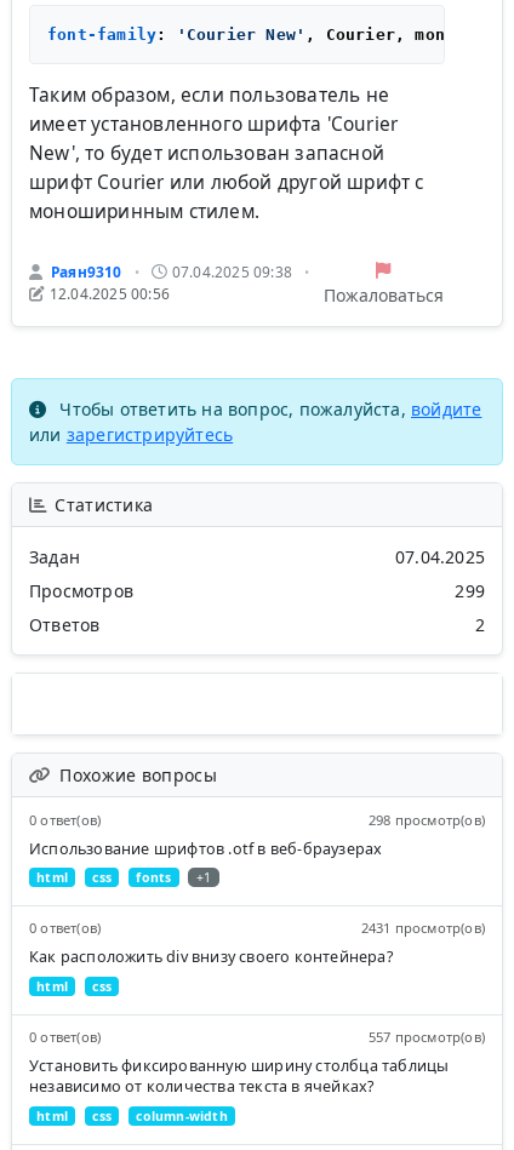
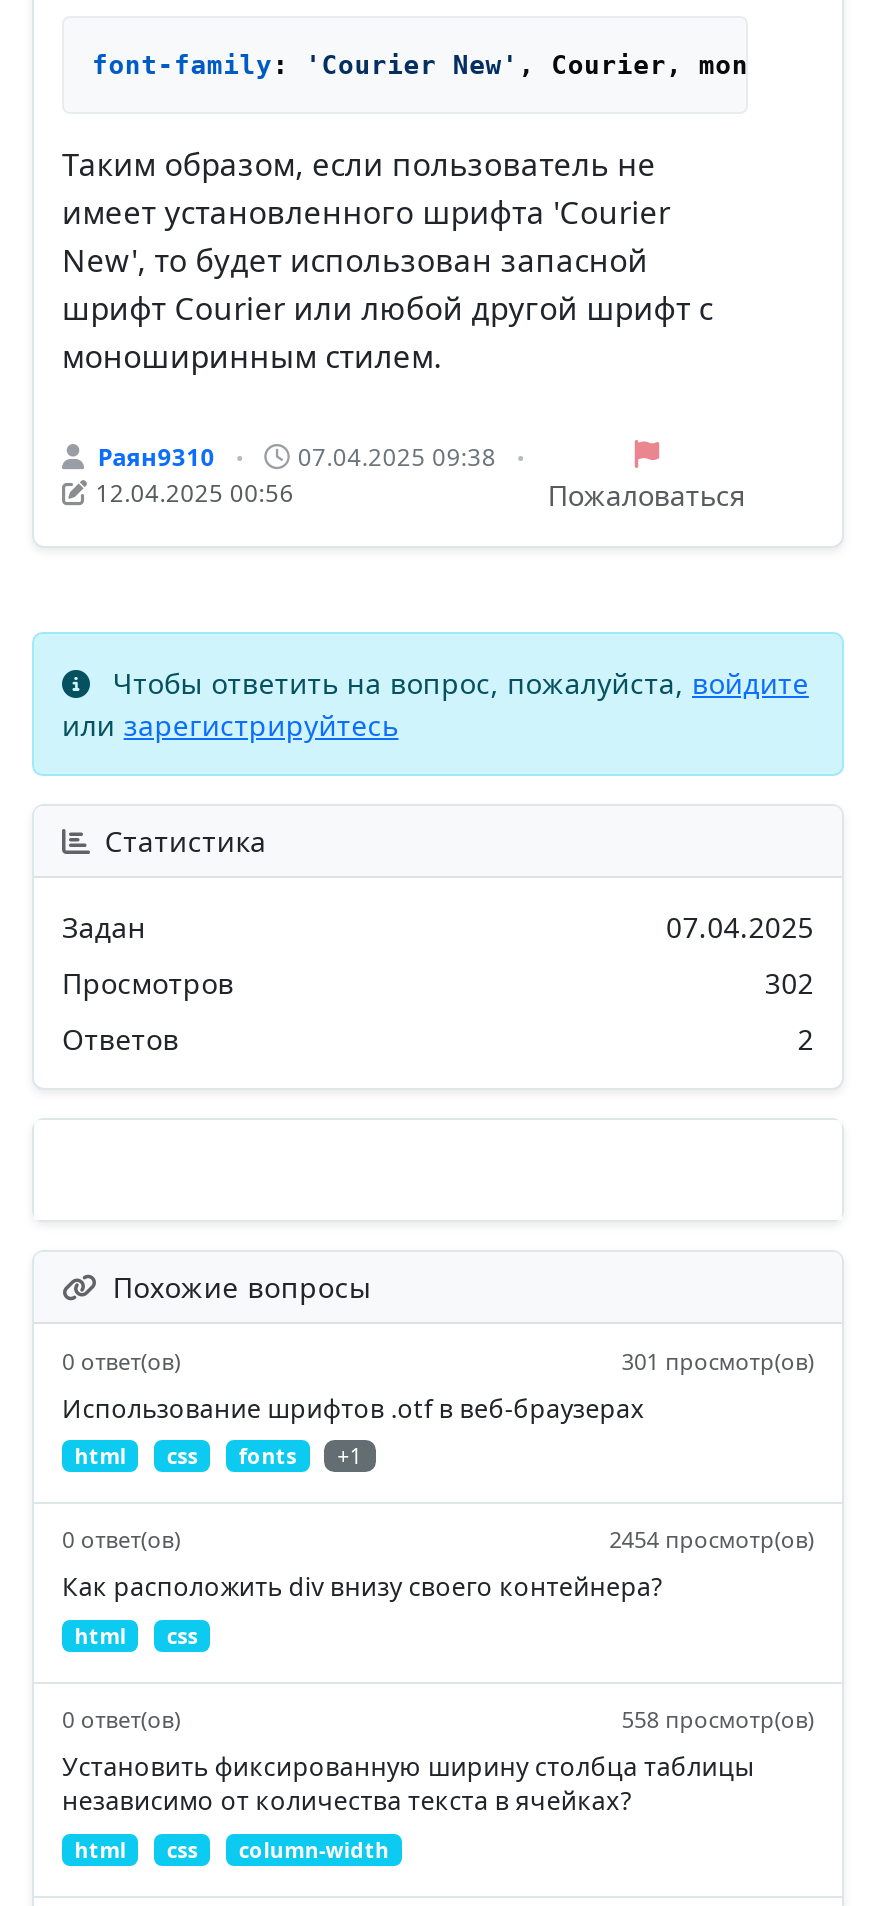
- 299
+ 302

- 298 просмотр(ов)
+ 301 просмотр(ов)

- 2431 просмотр(ов)
+ 2454 просмотр(ов)

- 557 просмотр(ов)
+ 558 просмотр(ов)
